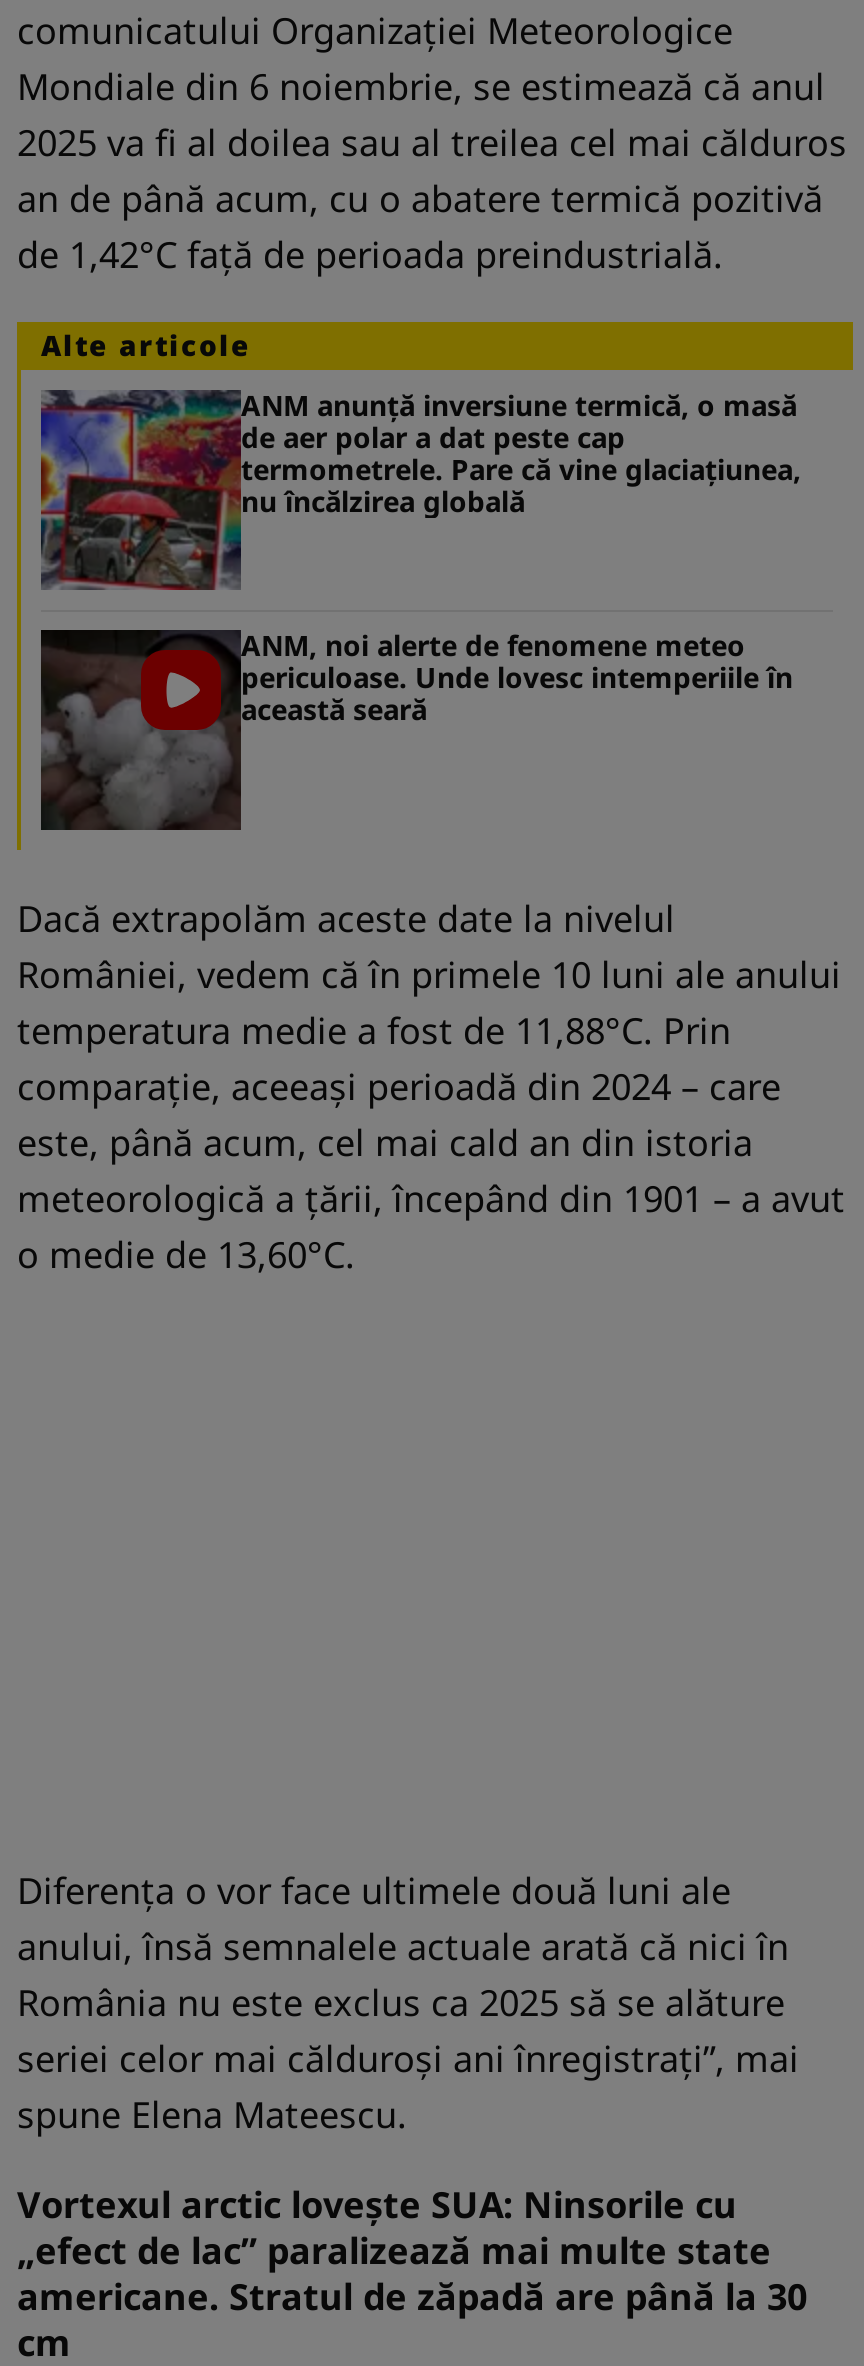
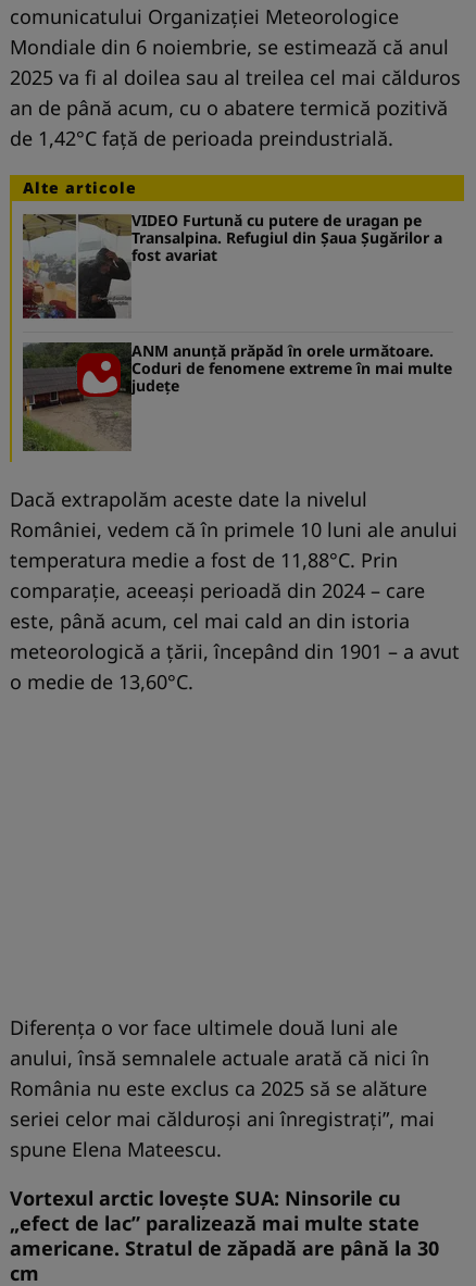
- [image]
- ANM anunţă inversiune termică, o masă
- de aer polar a dat peste cap
- termometrele. Pare că vine glaciaţiunea,
- nu încălzirea globală
+ [image]
+ VIDEO Furtună cu putere de uragan pe
+ Transalpina. Refugiul din Șaua Șugărilor a
+ fost avariat

- [image]
- ANM, noi alerte de fenomene meteo
- periculoase. Unde lovesc intemperiile în
- această seară
+ [image]
+ ANM anunţă prăpăd în orele următoare.
+ Coduri de fenomene extreme în mai multe
+ judeţe
